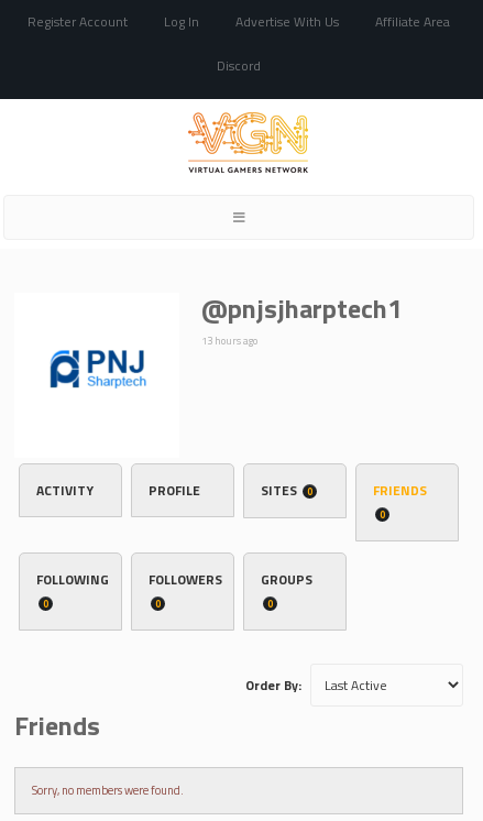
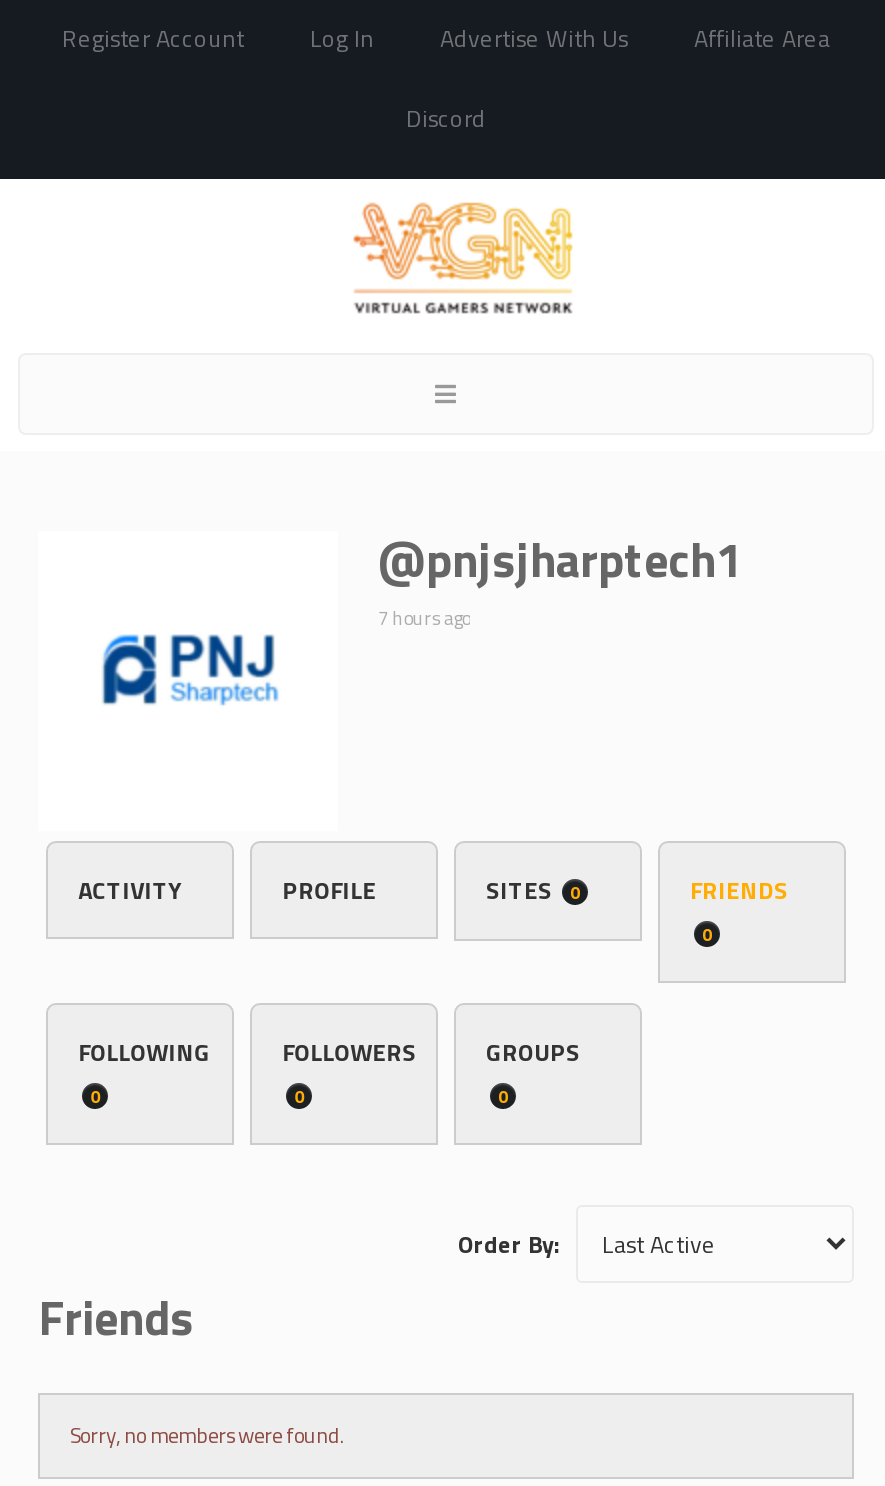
- 13 hours ago
+ 7 hours ago
